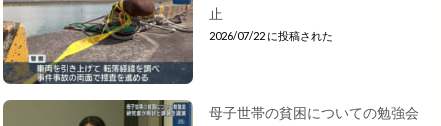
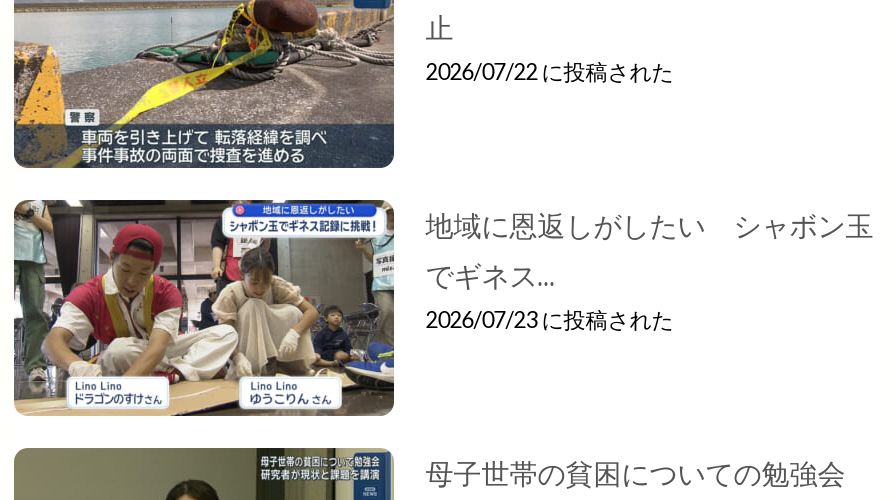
+ [image]
+ 地域に恩返しがしたい シャボン玉
+ でギネス...
+ 2026/07/23 に投稿された
